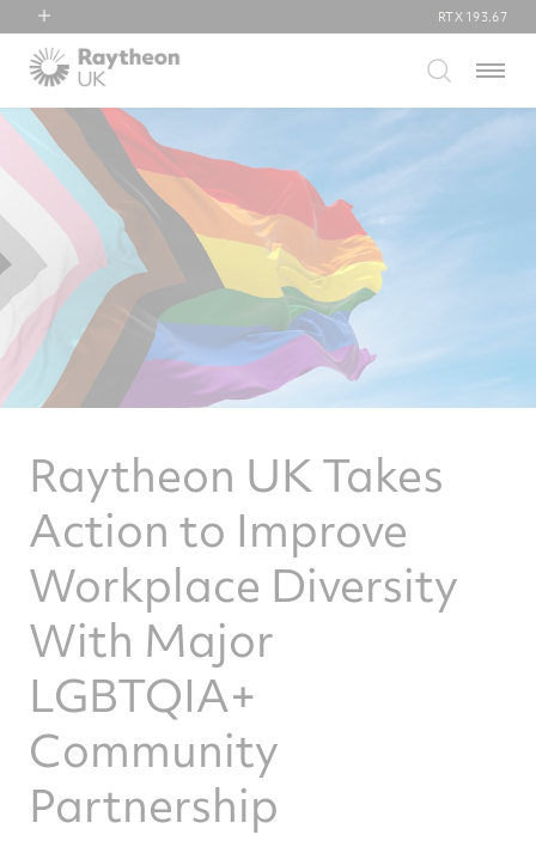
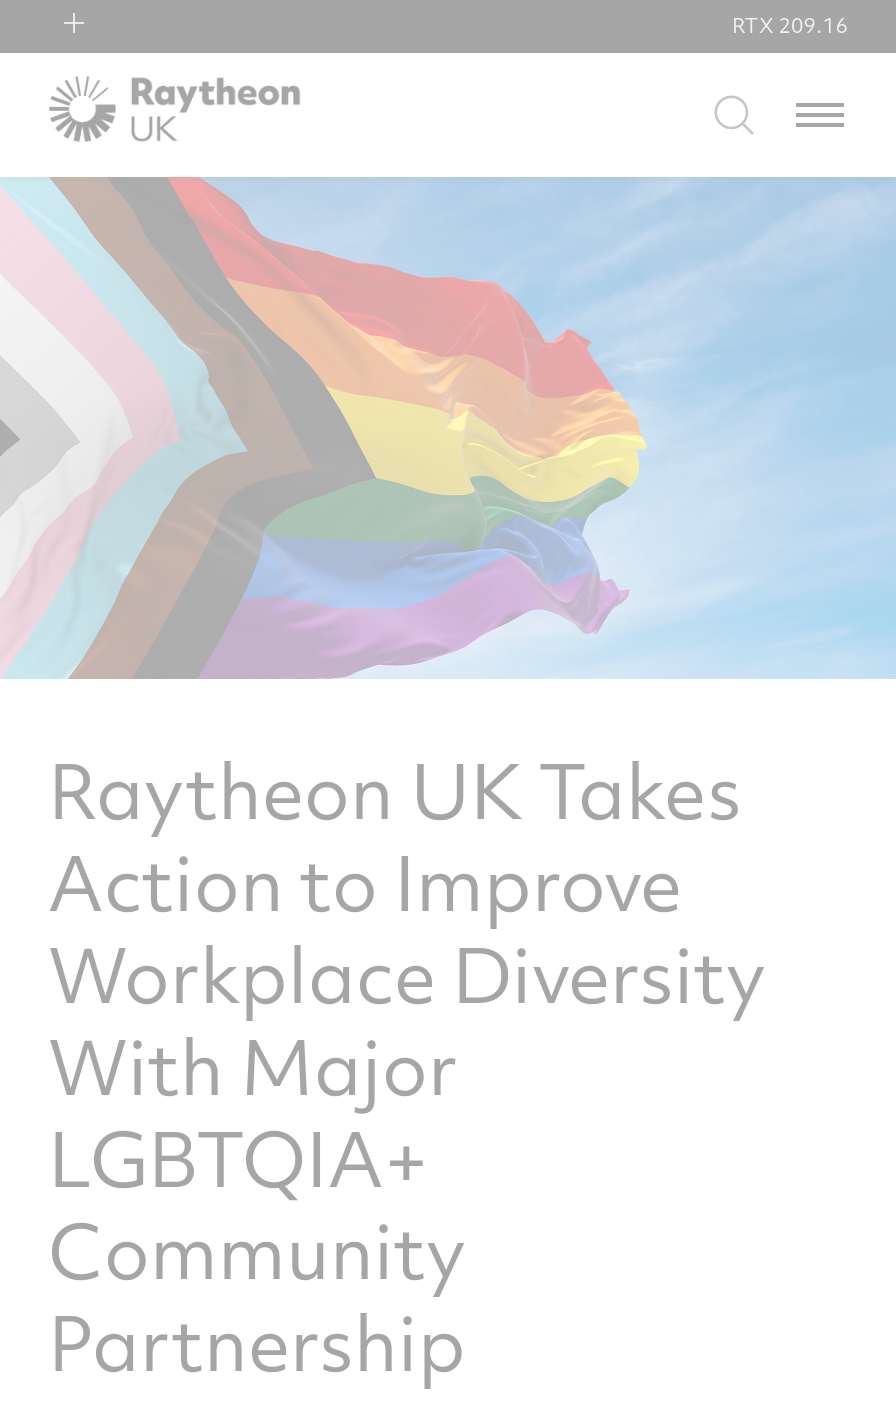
- RTX 193.67
+ RTX 209.16
